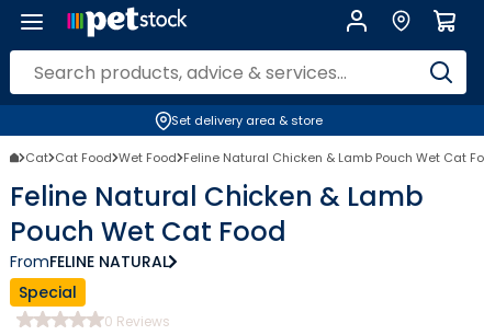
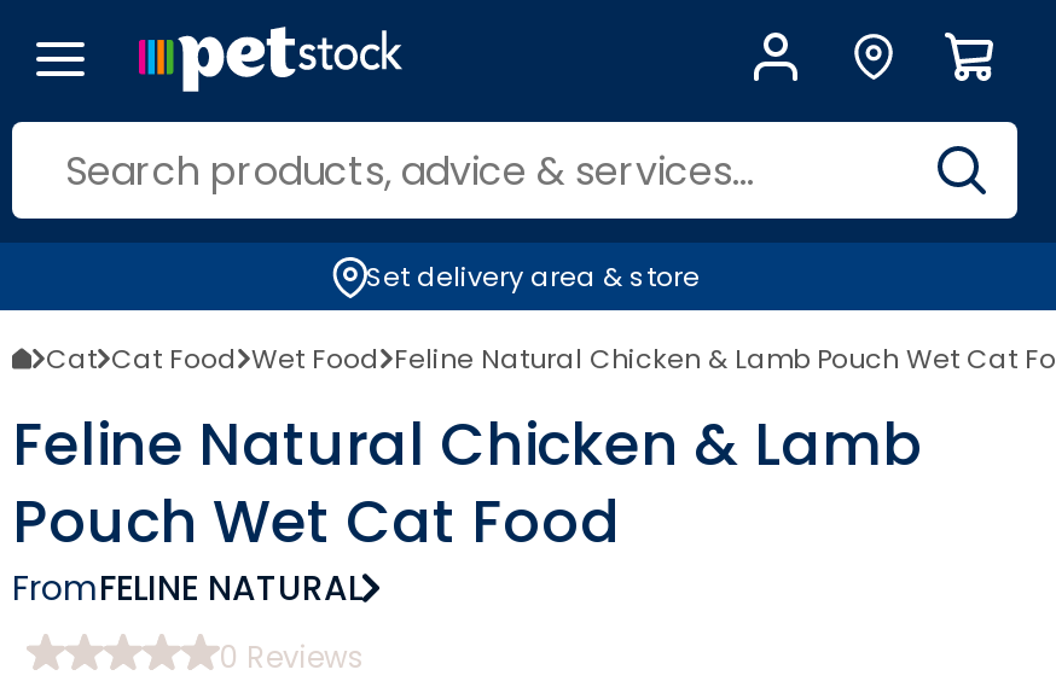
- Special
